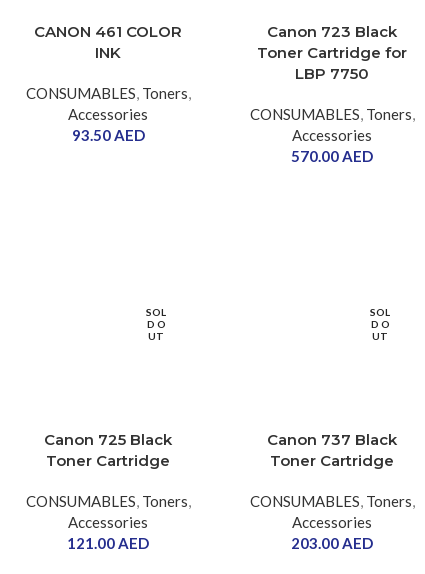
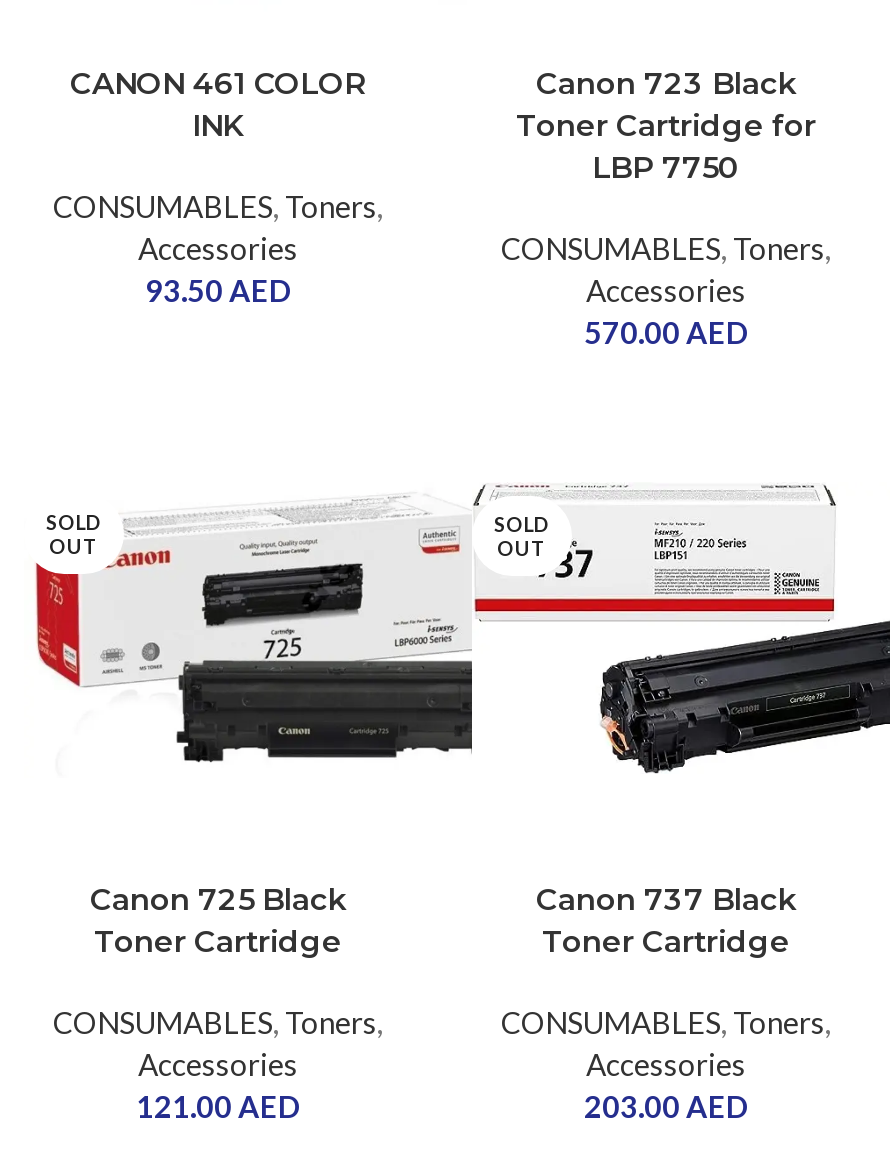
+ [image]
